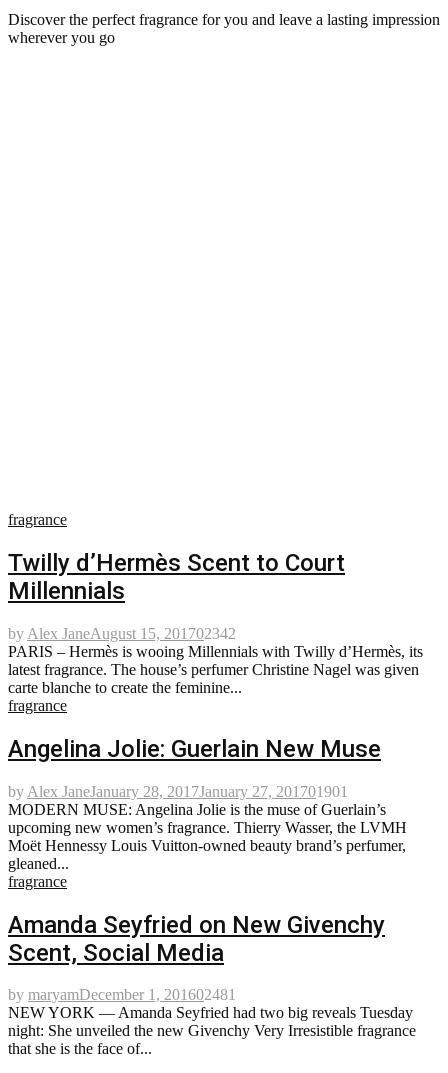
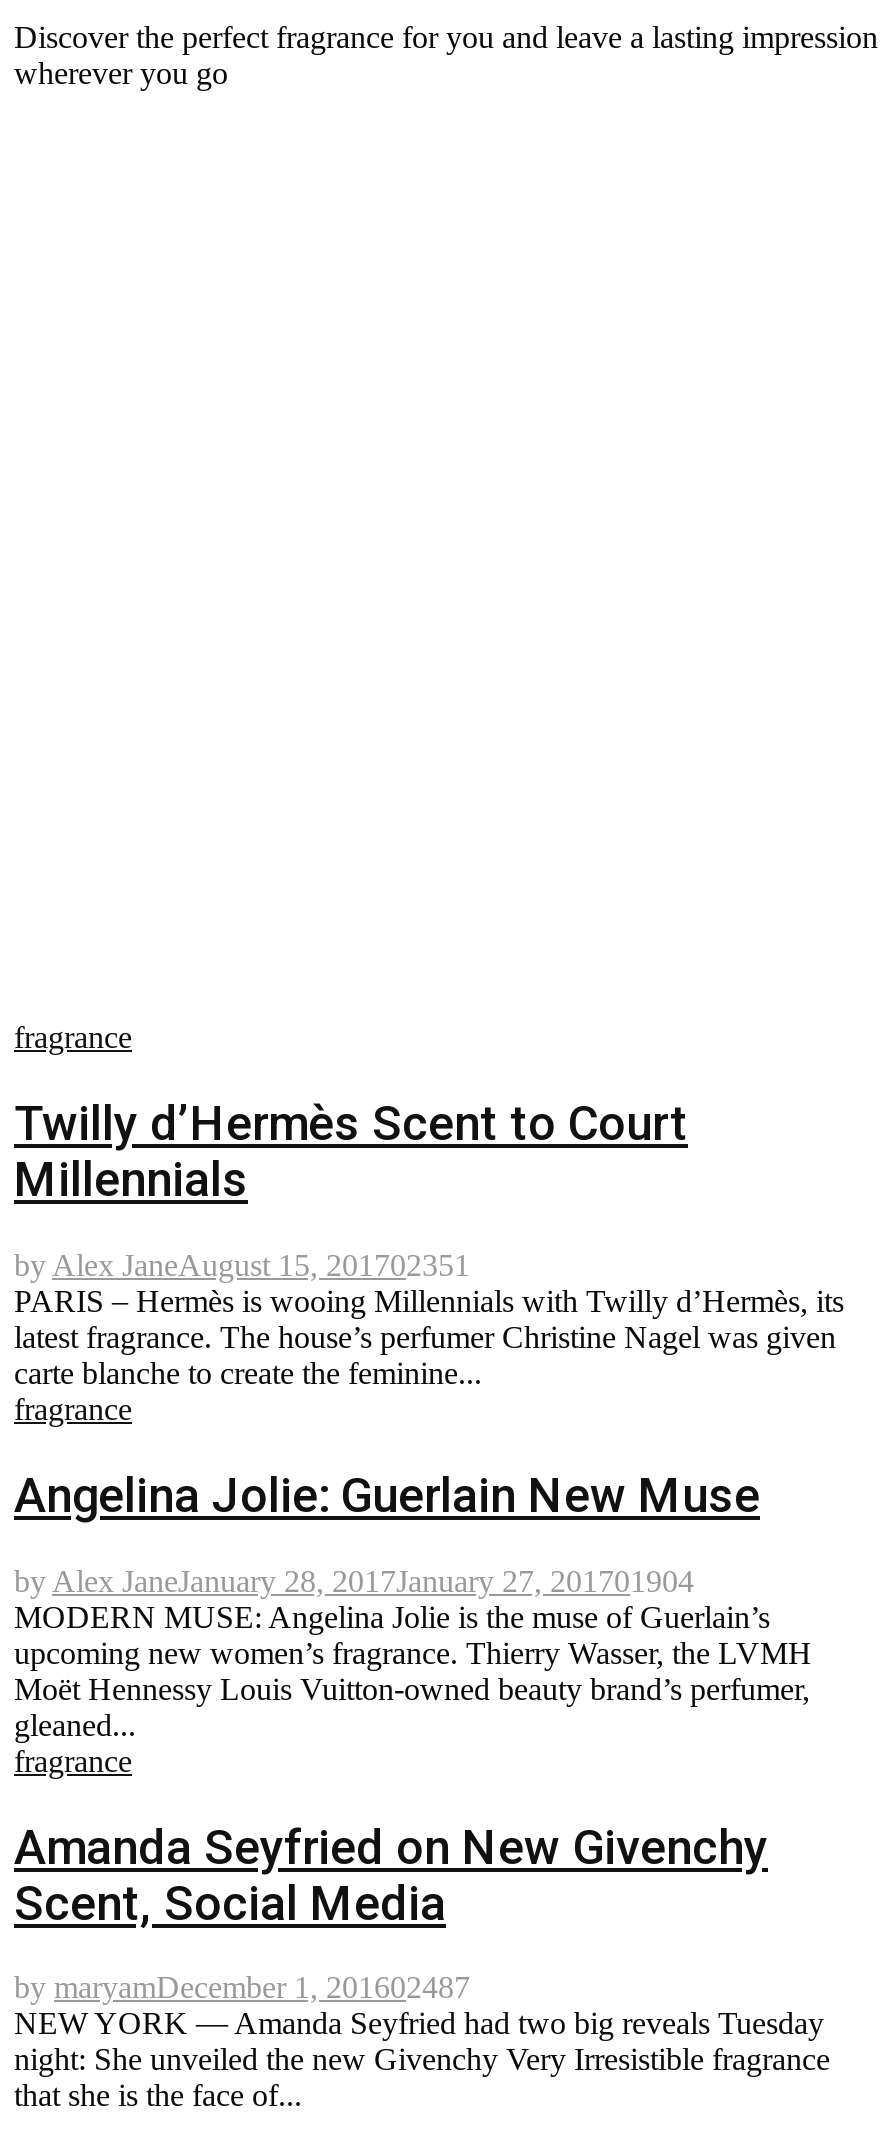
- by Alex JaneAugust 15, 201702342
+ by Alex JaneAugust 15, 201702351

- by Alex JaneJanuary 28, 2017January 27, 201701901
+ by Alex JaneJanuary 28, 2017January 27, 201701904

- by maryamDecember 1, 201602481
+ by maryamDecember 1, 201602487
